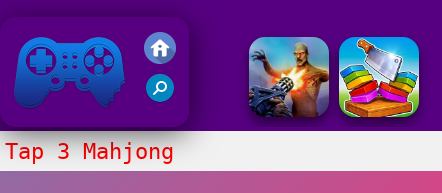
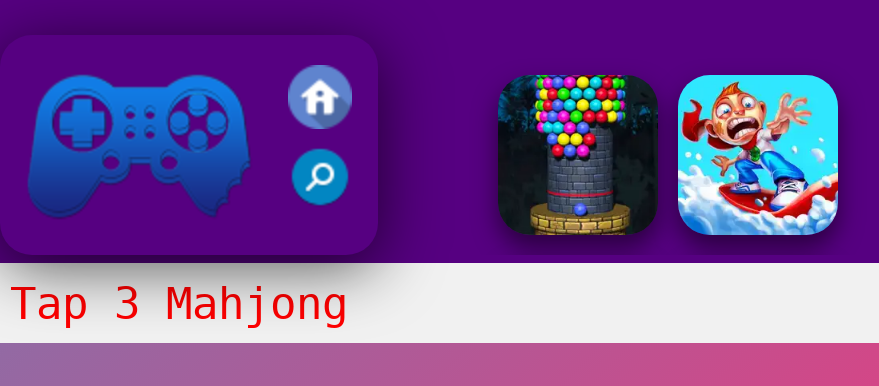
- [image]
+ [image]

- [image]
+ [image]
